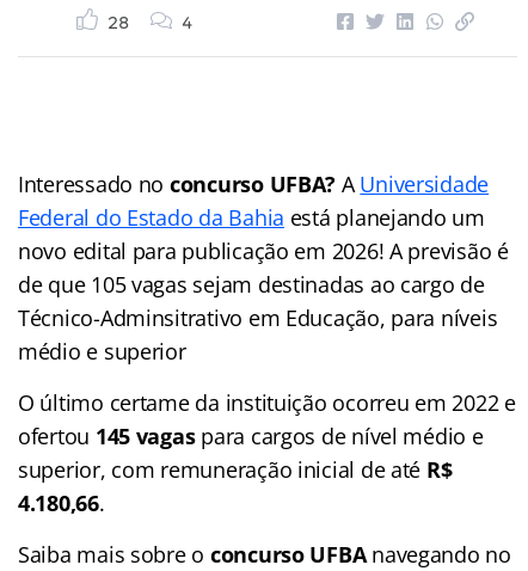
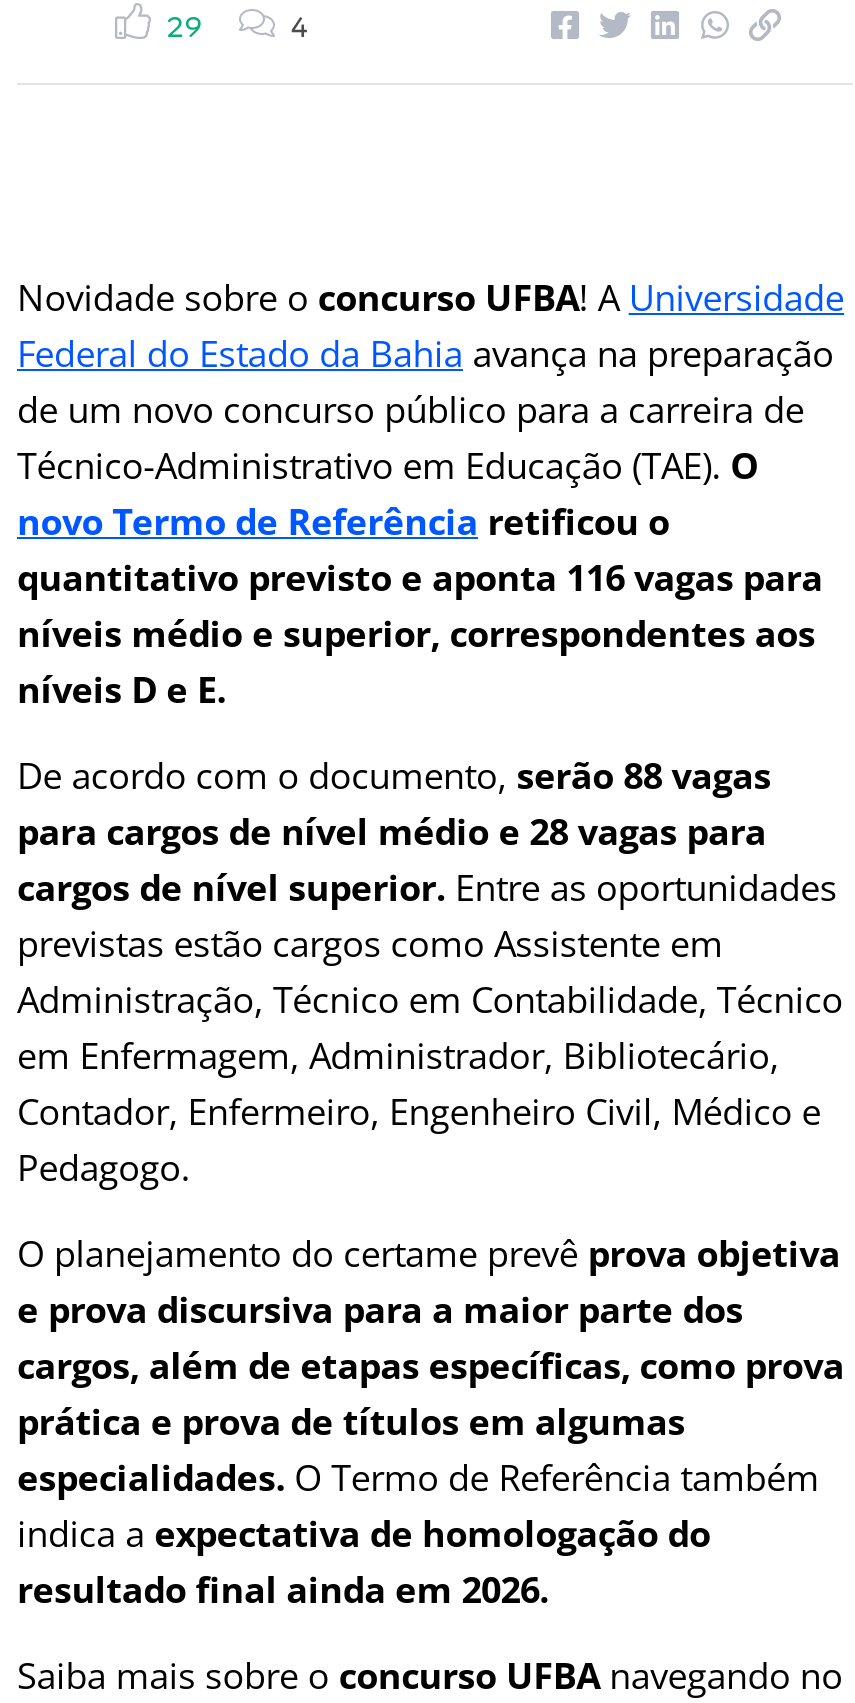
- 28
+ 29

- Interessado no concurso UFBA? A Universidade
- Federal do Estado da Bahia está planejando um
- novo edital para publicação em 2026! A previsão é
- de que 105 vagas sejam destinadas ao cargo de
- Técnico-Adminsitrativo em Educação, para níveis
- médio e superior
- O último certame da instituição ocorreu em 2022 e
- ofertou 145 vagas para cargos de nível médio e
- superior, com remuneração inicial de até R$
- 4.180,66.
+ Novidade sobre o concurso UFBA! A Universidade
+ Federal do Estado da Bahia avança na preparação
+ de um novo concurso público para a carreira de
+ Técnico-Administrativo em Educação (TAE). O
+ novo Termo de Referência retificou o
+ quantitativo previsto e aponta 116 vagas para
+ níveis médio e superior, correspondentes aos
+ níveis D e E.
+ De acordo com o documento, serão 88 vagas
+ para cargos de nível médio e 28 vagas para
+ cargos de nível superior. Entre as oportunidades
+ previstas estão cargos como Assistente em
+ Administração, Técnico em Contabilidade, Técnico
+ em Enfermagem, Administrador, Bibliotecário,
+ Contador, Enfermeiro, Engenheiro Civil, Médico e
+ Pedagogo.
+ O planejamento do certame prevê prova objetiva
+ e prova discursiva para a maior parte dos
+ cargos, além de etapas específicas, como prova
+ prática e prova de títulos em algumas
+ especialidades. O Termo de Referência também
+ indica a expectativa de homologação do
+ resultado final ainda em 2026.
